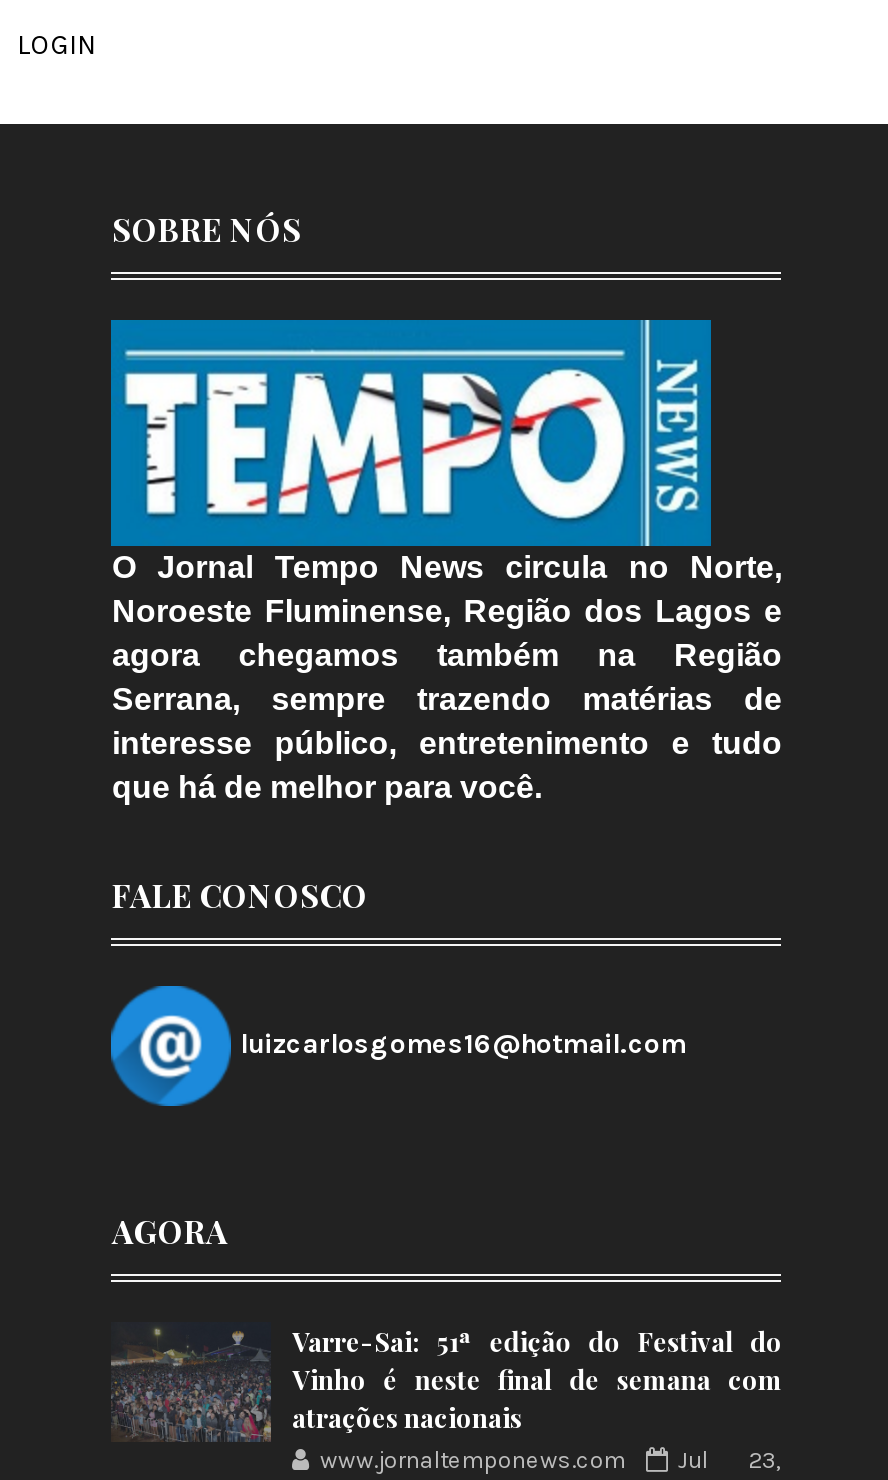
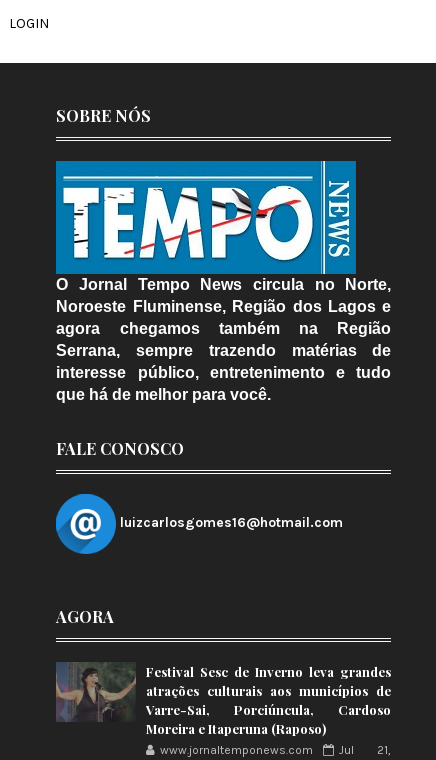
- [image]
- Varre-Sai: 51ª edição do Festival do
- Vinho é neste final de semana com
- atrações nacionais
+ [image]
+ Festival Sesc de Inverno leva grandes
+ atrações culturais aos municípios de
+ Varre-Sai, Porciúncula, Cardoso
+ Moreira e Itaperuna (Raposo)

- www.jornaltemponews.com Jul 23,
+ www.jornaltemponews.com Jul 21,
